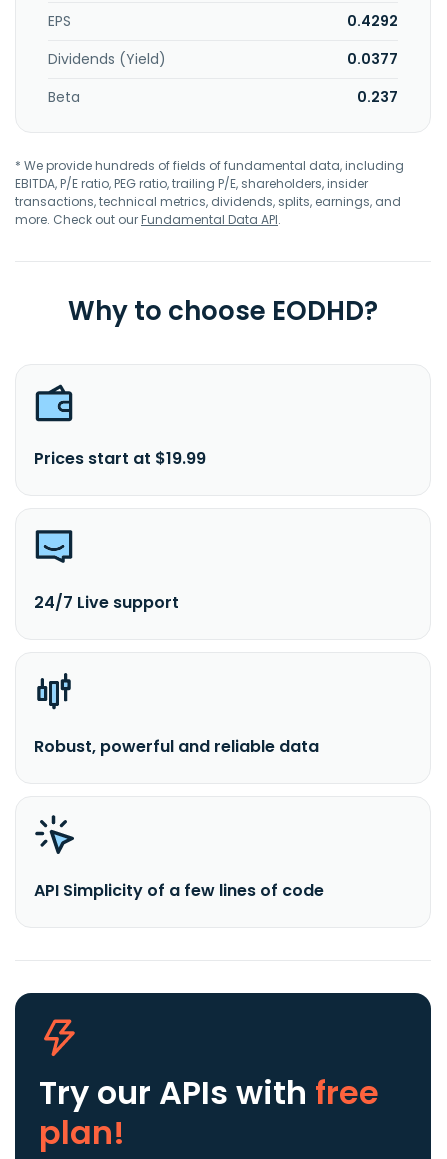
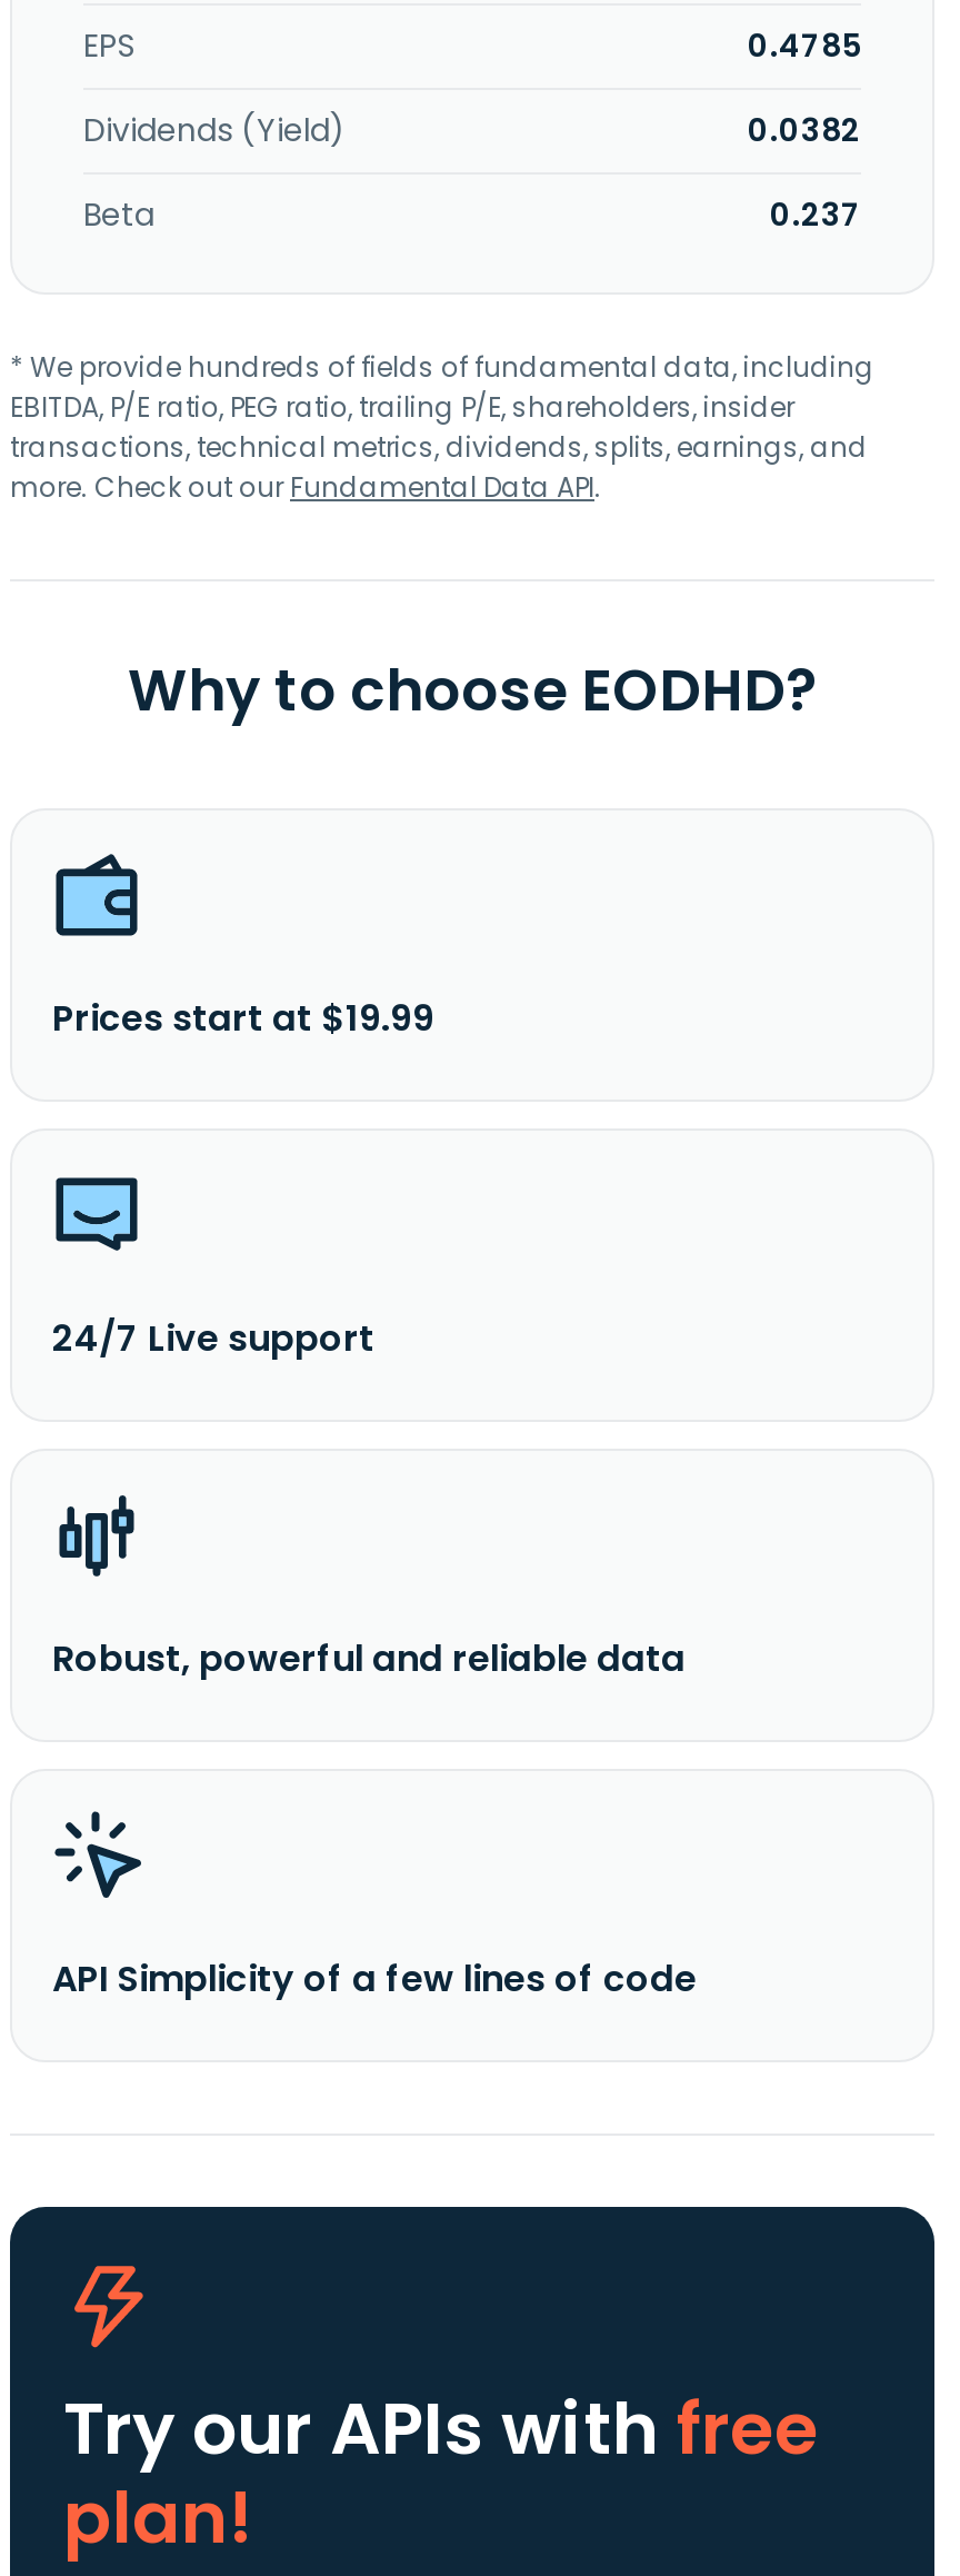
- 0.4292
+ 0.4785

- 0.0377
+ 0.0382
